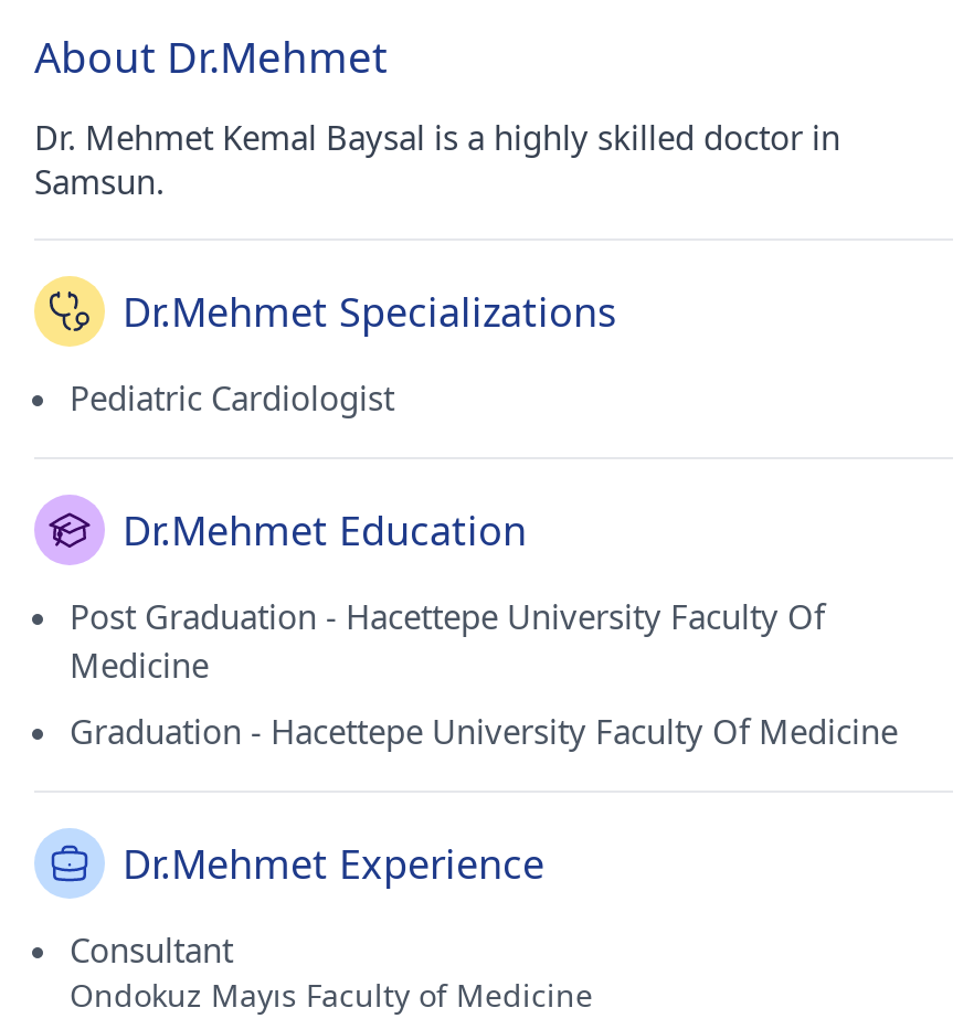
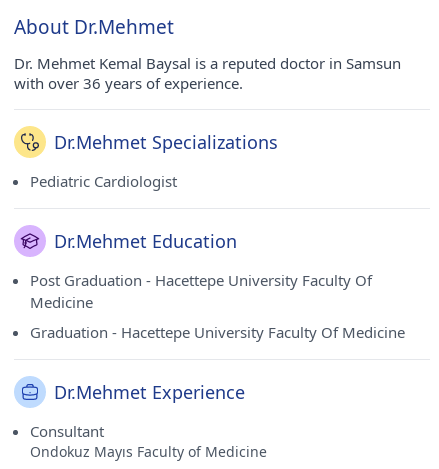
- Dr. Mehmet Kemal Baysal is a highly skilled doctor in
- Samsun.
+ Dr. Mehmet Kemal Baysal is a reputed doctor in Samsun
+ with over 36 years of experience.
